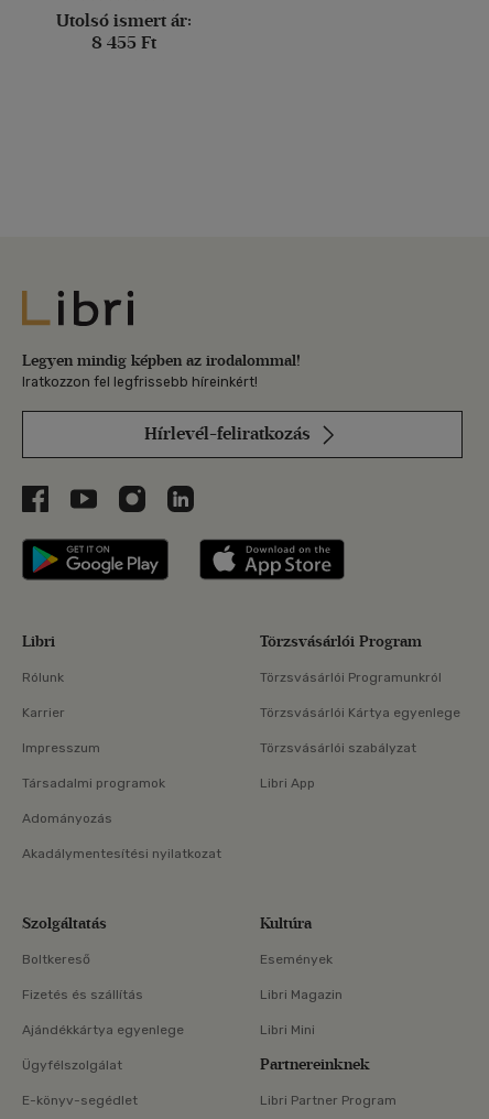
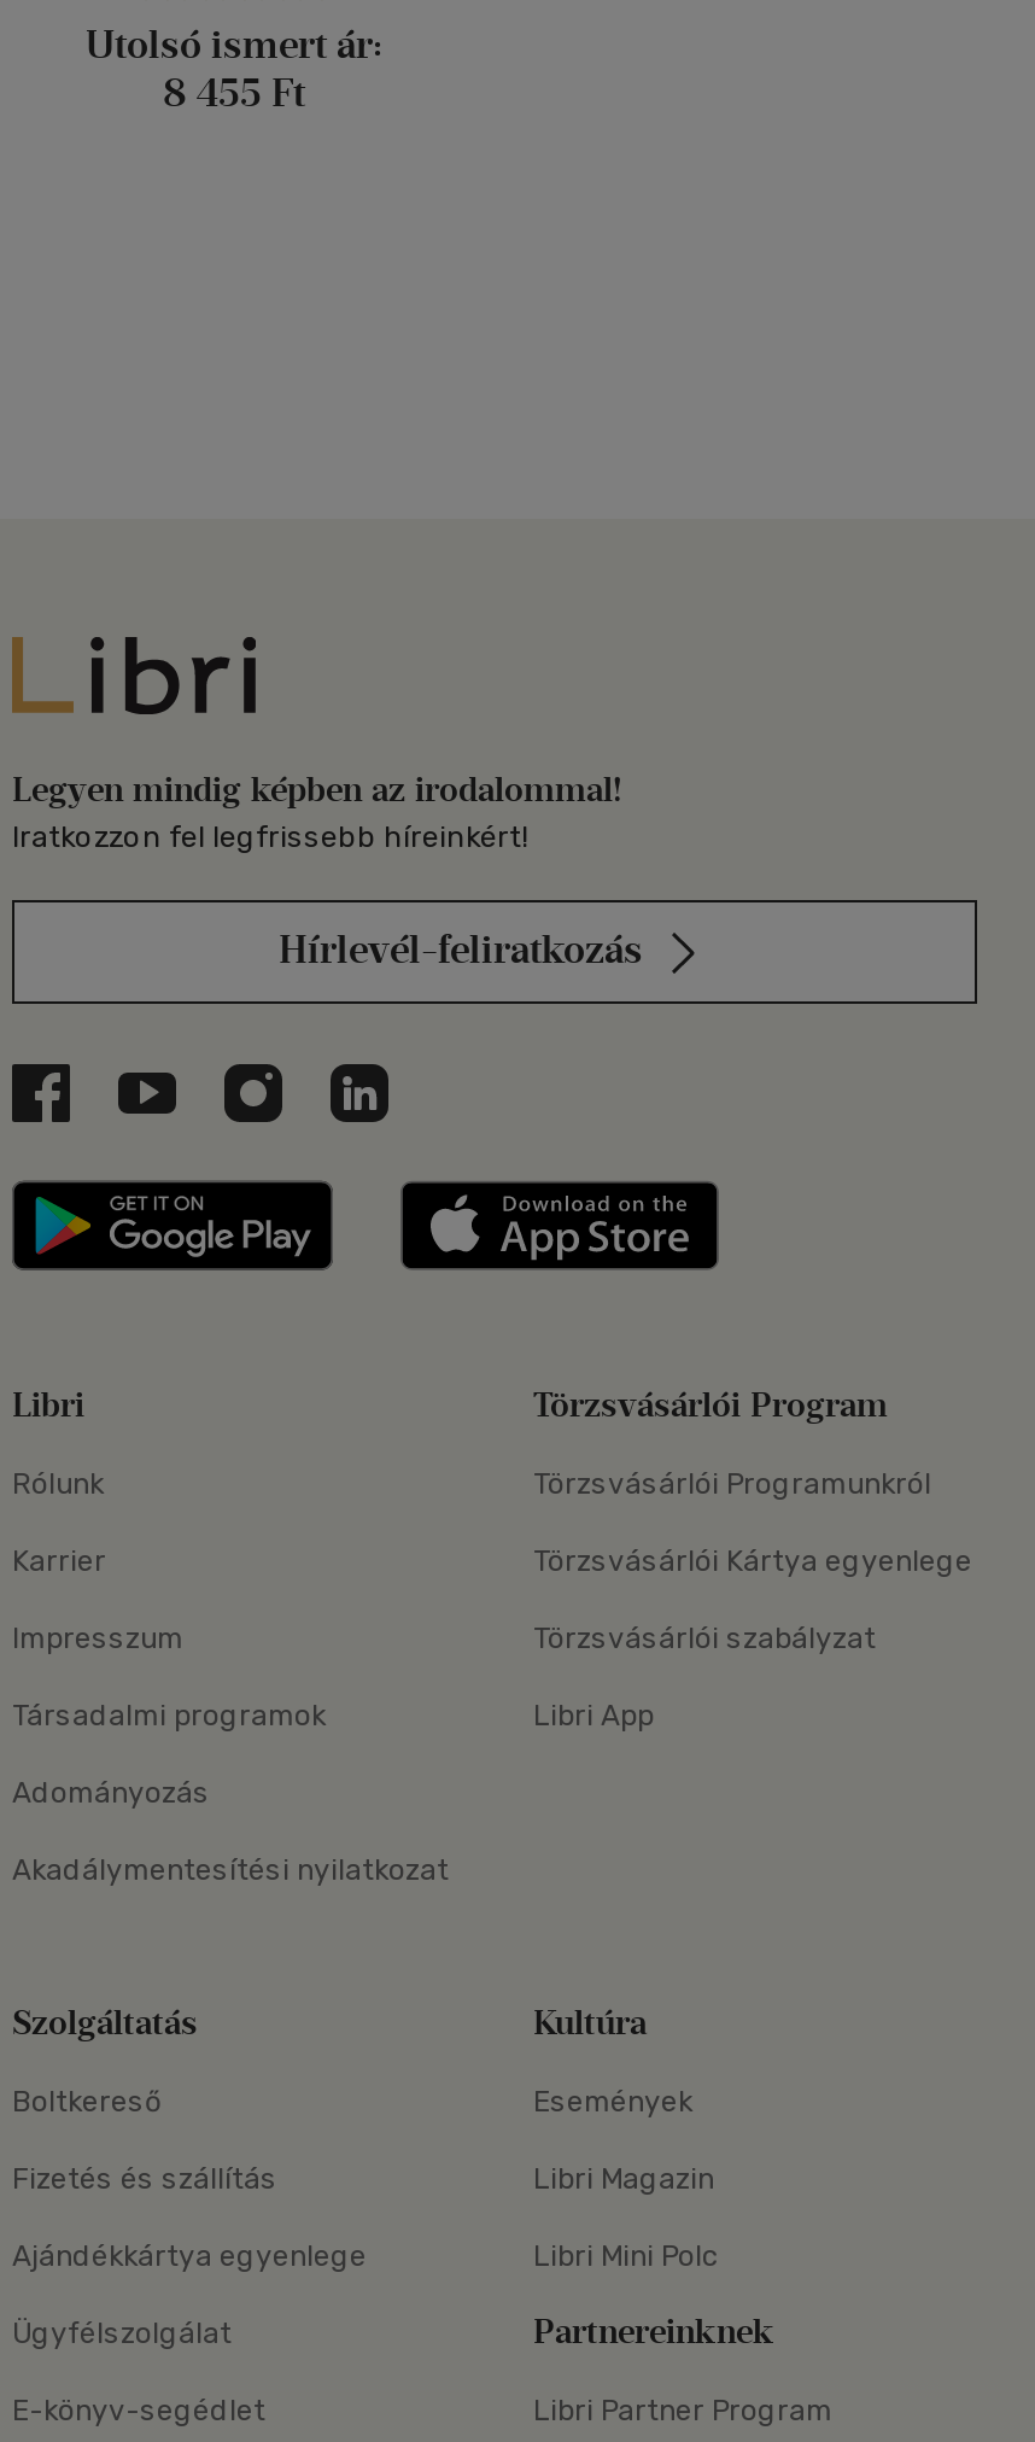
- Libri Mini
+ Libri Mini Polc
